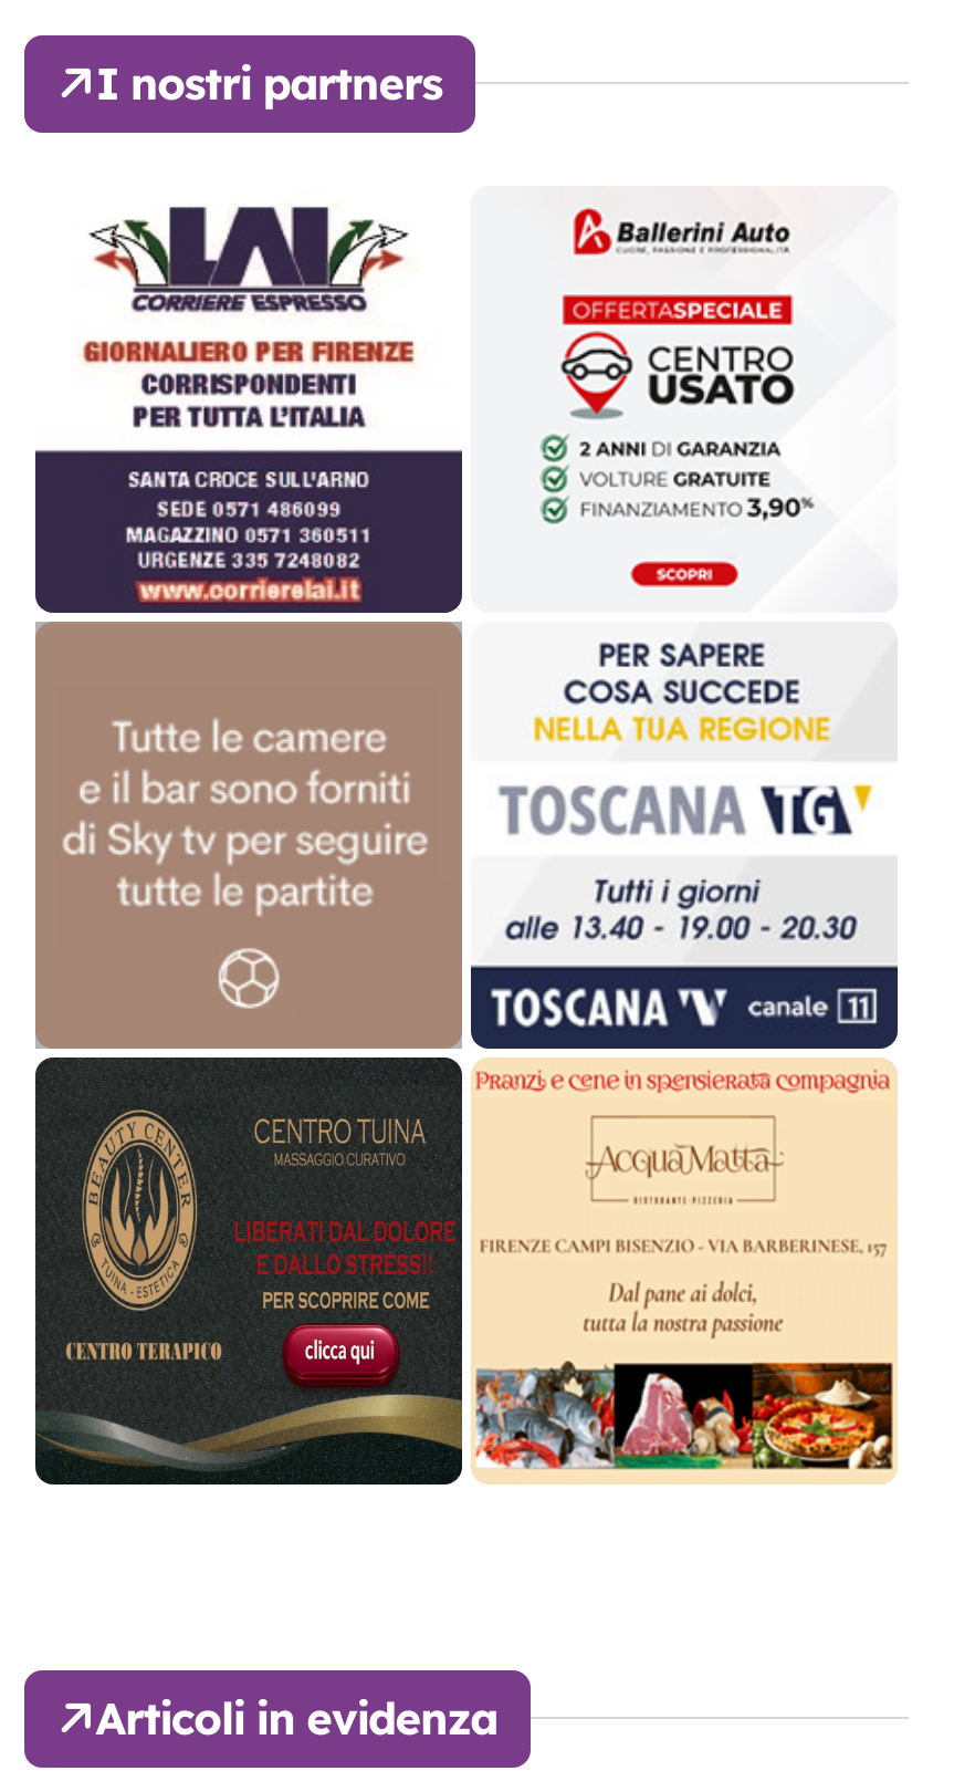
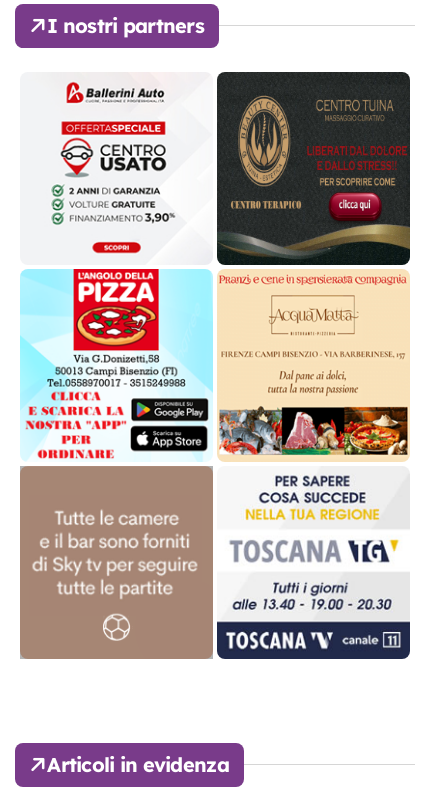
- [image]
+ [image]
